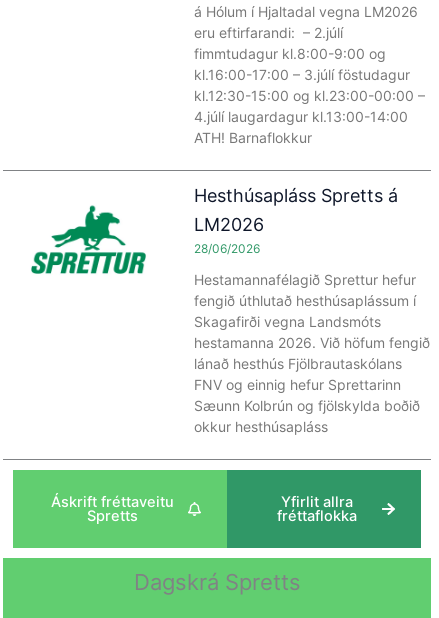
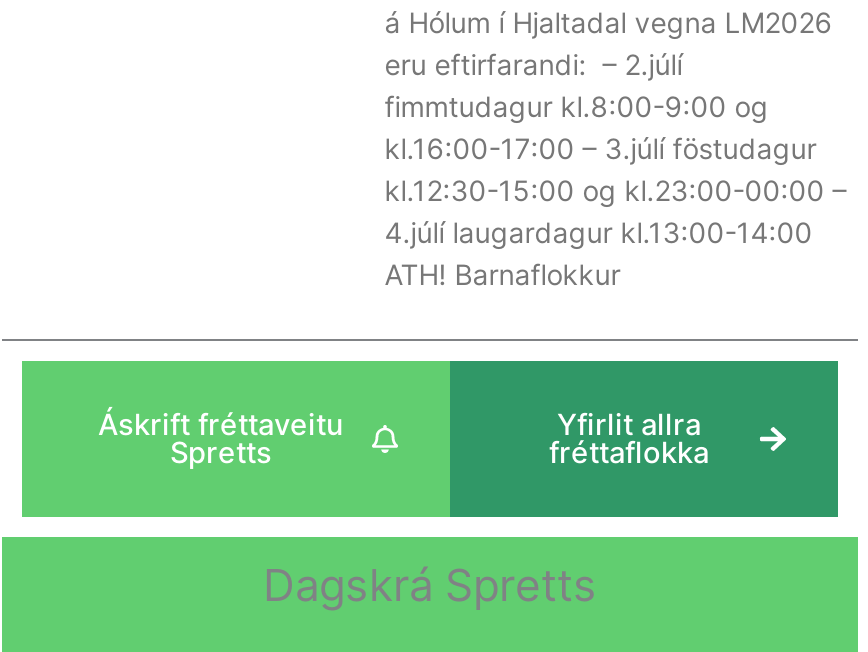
- Hesthúsapláss Spretts á
- LM2026
- 28/06/2026
- Hestamannafélagið Sprettur hefur
- fengið úthlutað hesthúsaplássum í
- Skagafirði vegna Landsmóts
- hestamanna 2026. Við höfum fengið
- lánað hesthús Fjölbrautaskólans
- FNV og einnig hefur Sprettarinn
- Sæunn Kolbrún og fjölskylda boðið
- okkur hesthúsapláss

- [image]
